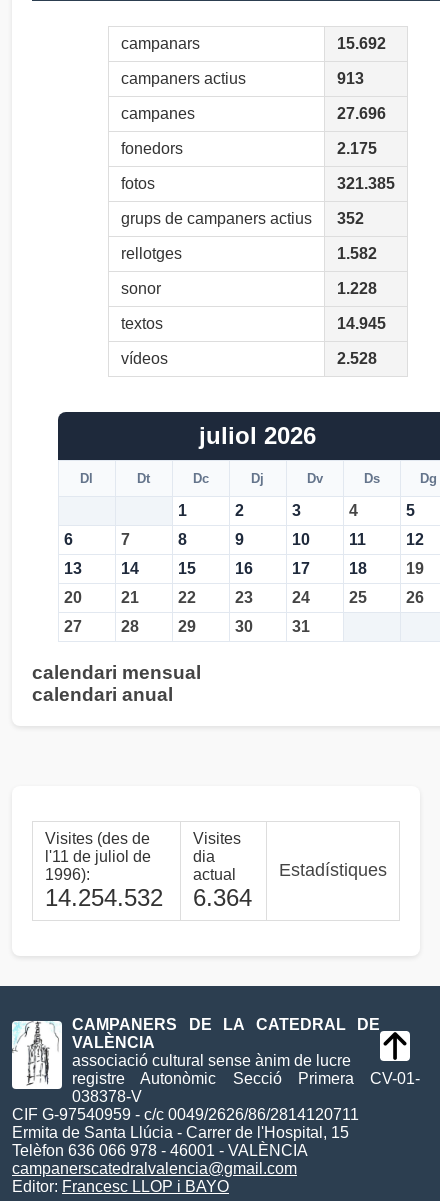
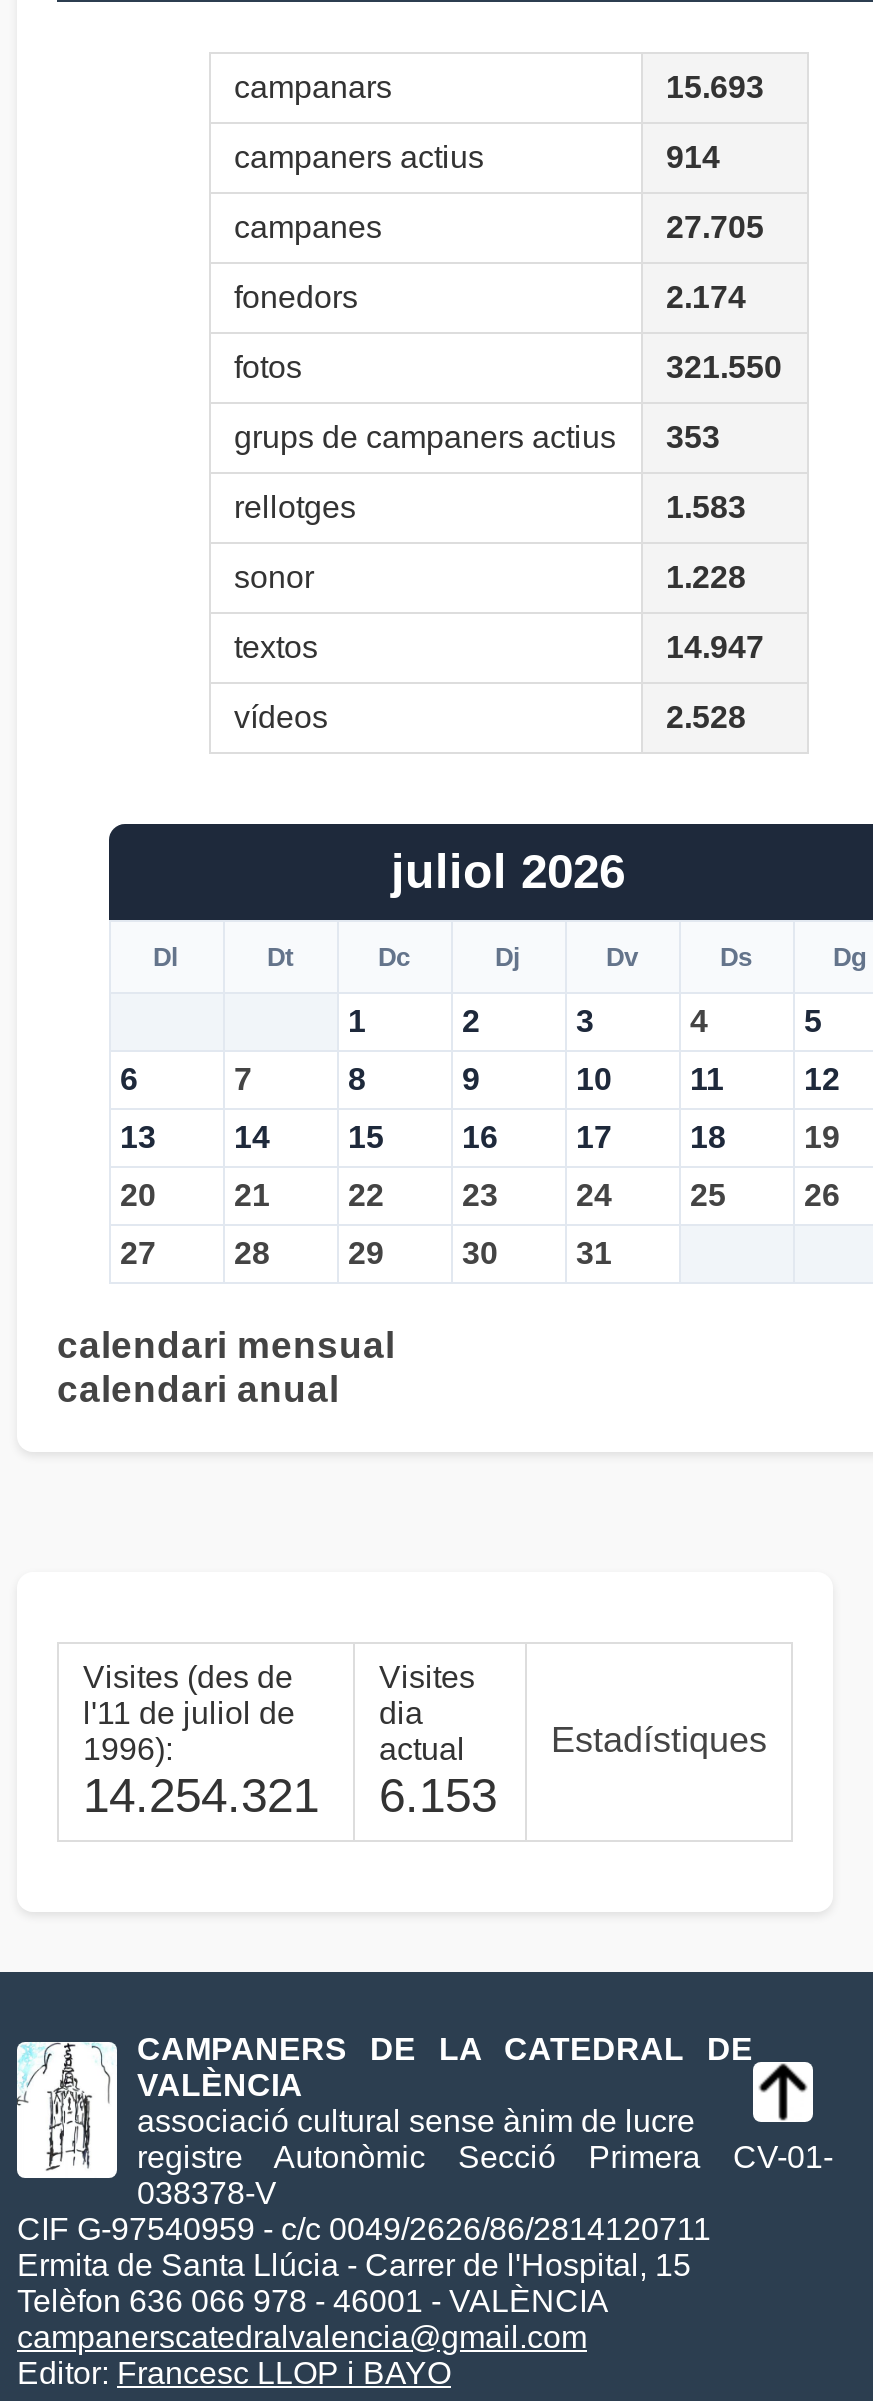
- 15.692
+ 15.693

- 913
+ 914

- 27.696
+ 27.705

- 2.175
+ 2.174

- 321.385
+ 321.550

- grups de campaners actius 352
+ grups de campaners actius 353

- 1.582
+ 1.583

- 14.945
+ 14.947

- 14.254.532
+ 14.254.321

- 6.364
+ 6.153
